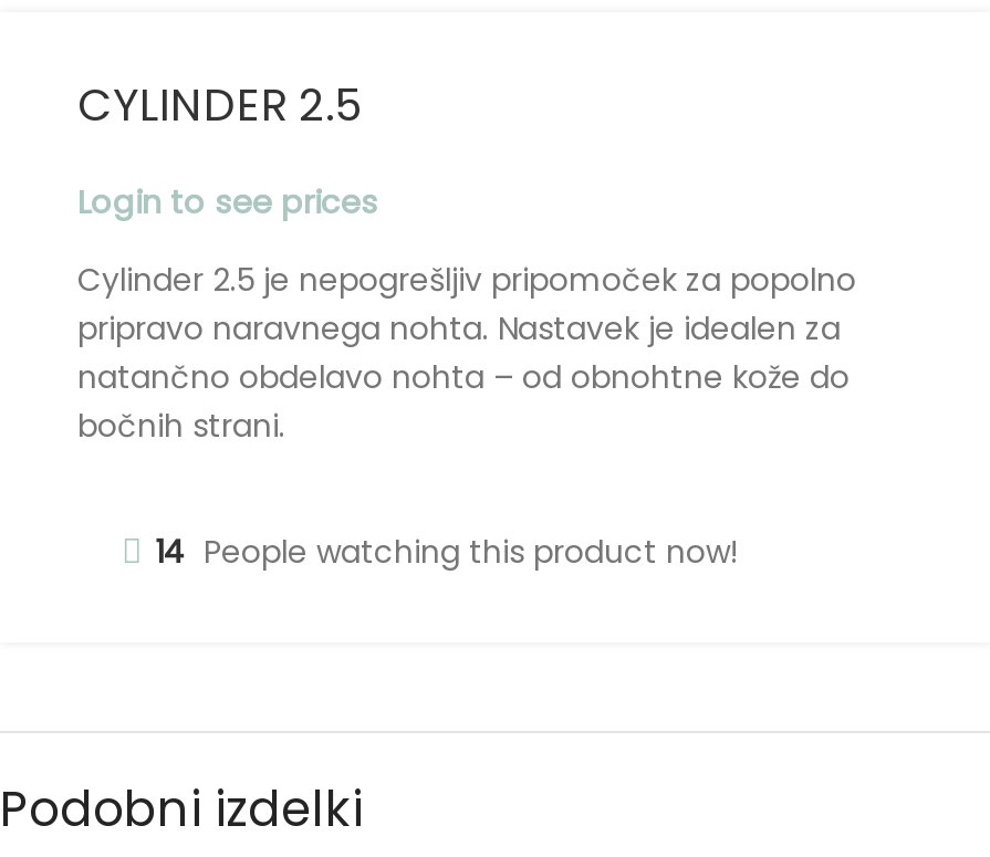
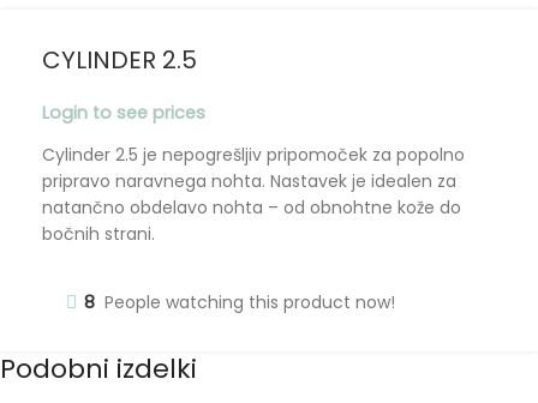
- 14 People watching this product now!
+ 8 People watching this product now!
